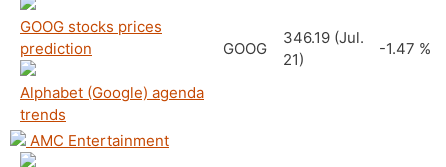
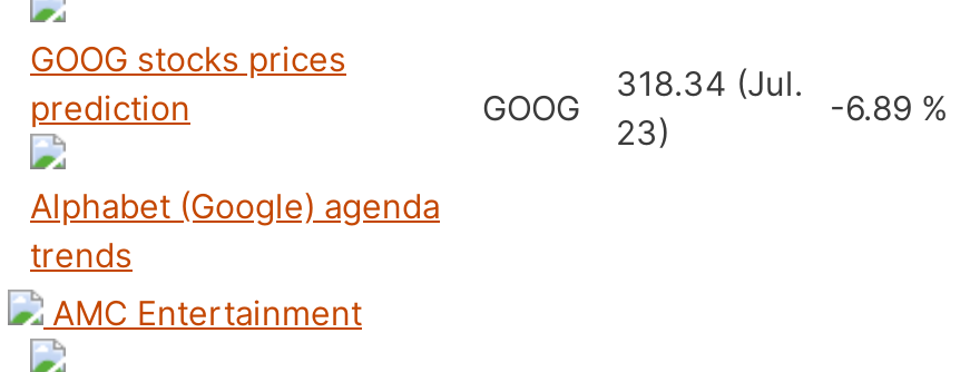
- 346.19 (Jul.
+ 318.34 (Jul.

- -1.47 %
+ -6.89 %

- 21)
+ 23)
